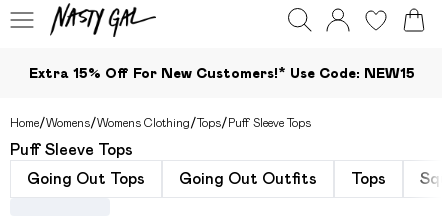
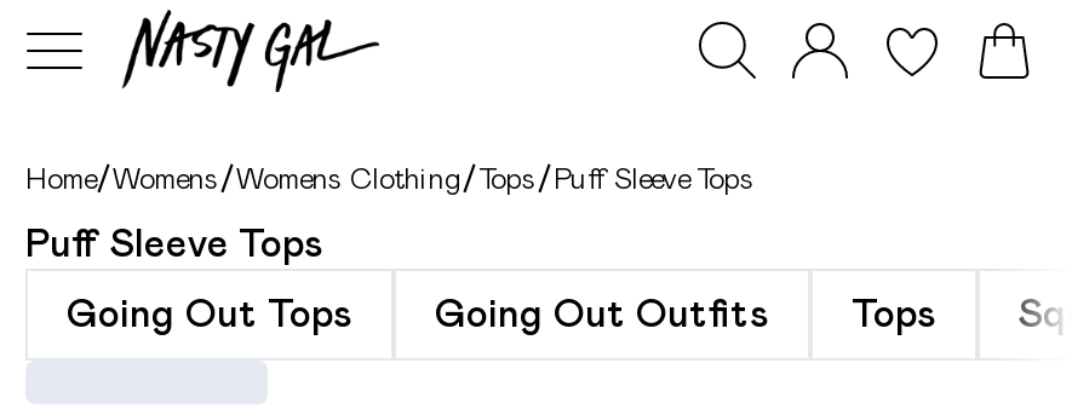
- Extra 15% Off For New Customers!* Use Code: NEW15
